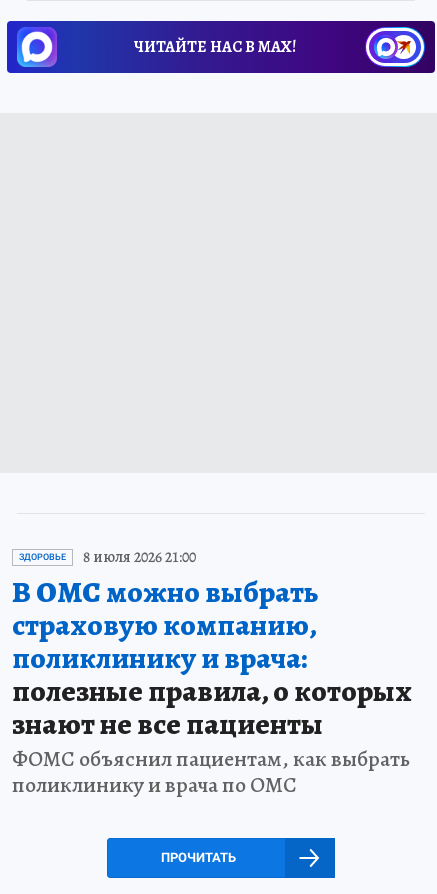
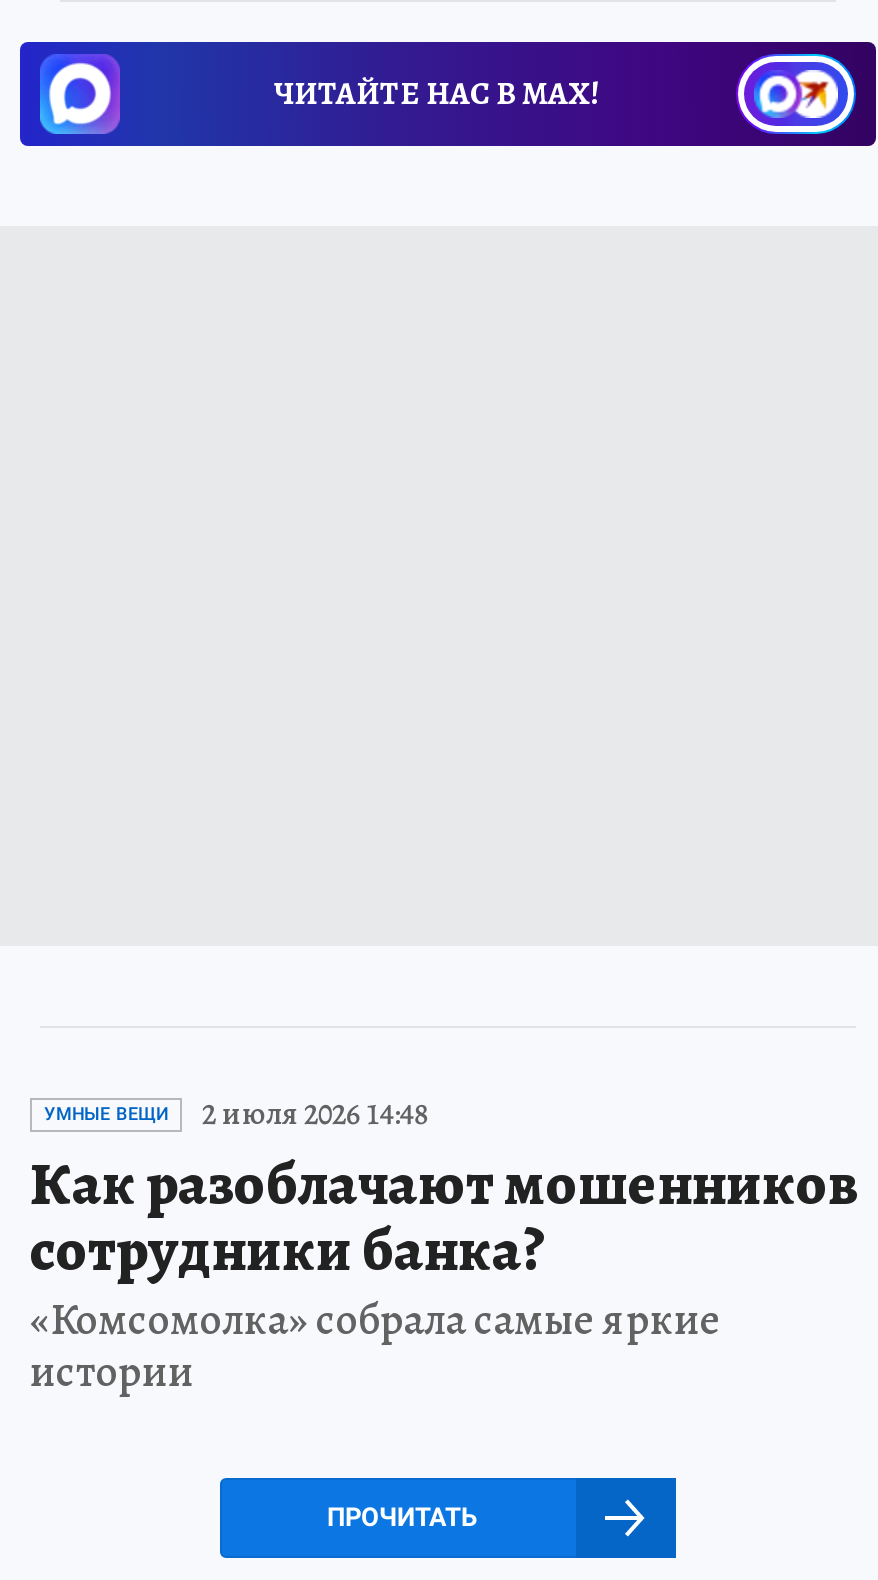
- ЗДОРОВЬЕ
- 8 июля 2026 21:00
- В ОМС можно выбрать
- страховую компанию,
- поликлинику и врача:
- полезные правила, о которых
- знают не все пациенты
- ФОМС объяснил пациентам, как выбрать
- поликлинику и врача по ОМС
+ УМНЫЕ ВЕЩИ
+ 2 июля 2026 14:48
+ Как разоблачают мошенников
+ сотрудники банка?
+ «Комсомолка» собрала самые яркие
+ истории
